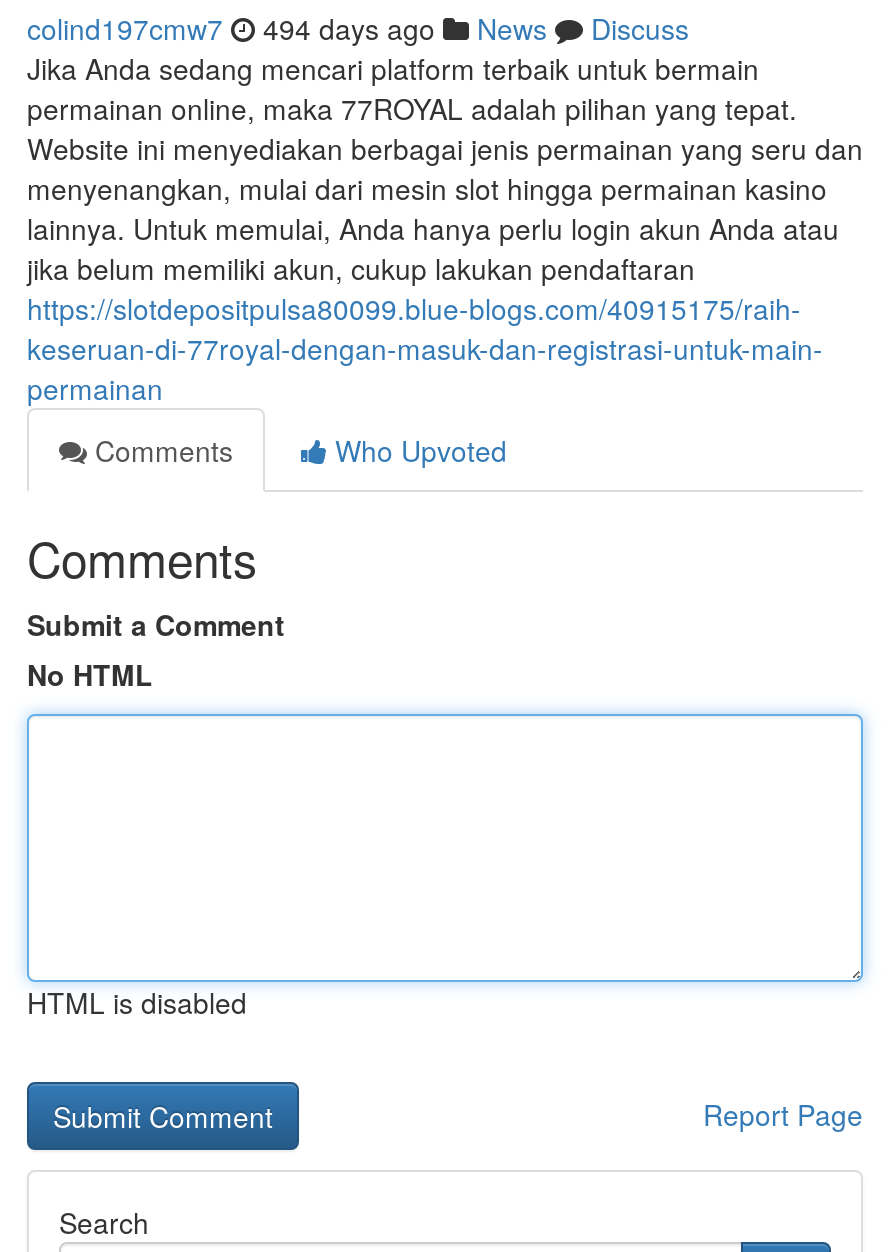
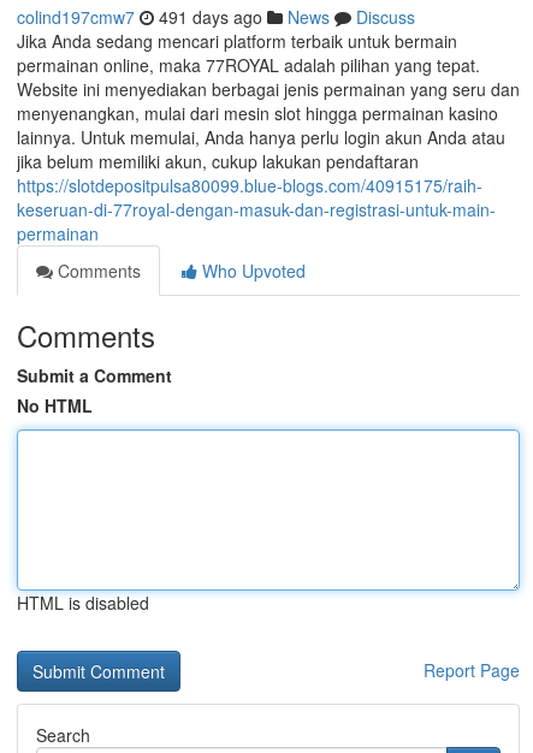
- colind197cmw7 494 days ago News Discuss
+ colind197cmw7 491 days ago News Discuss
